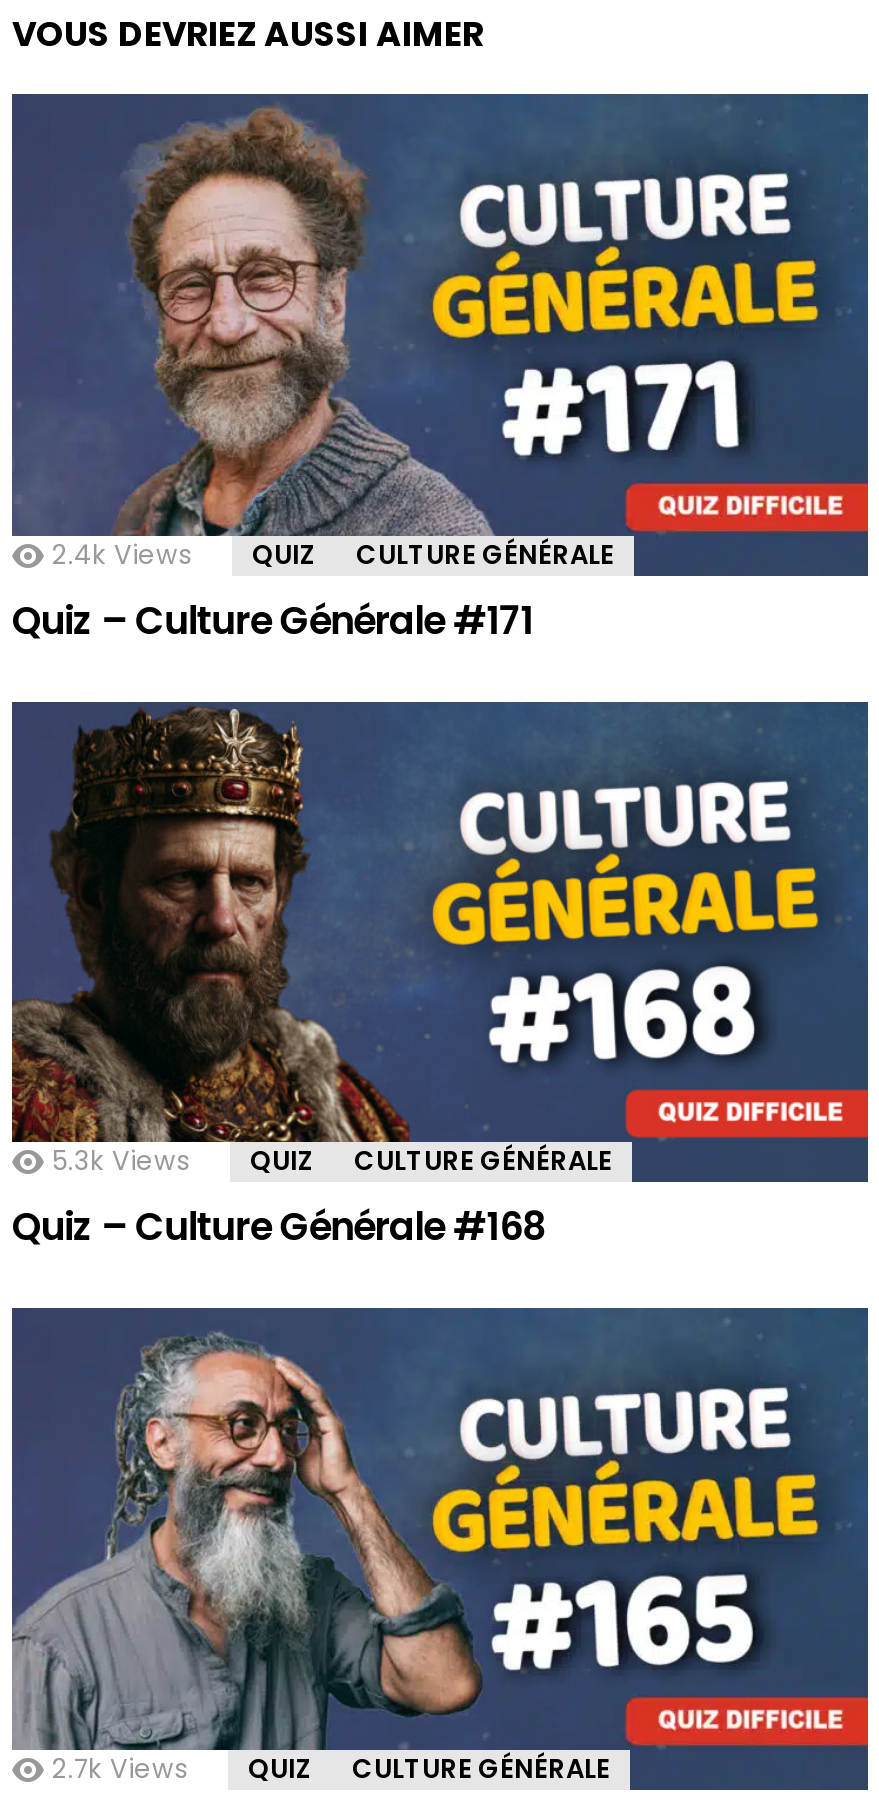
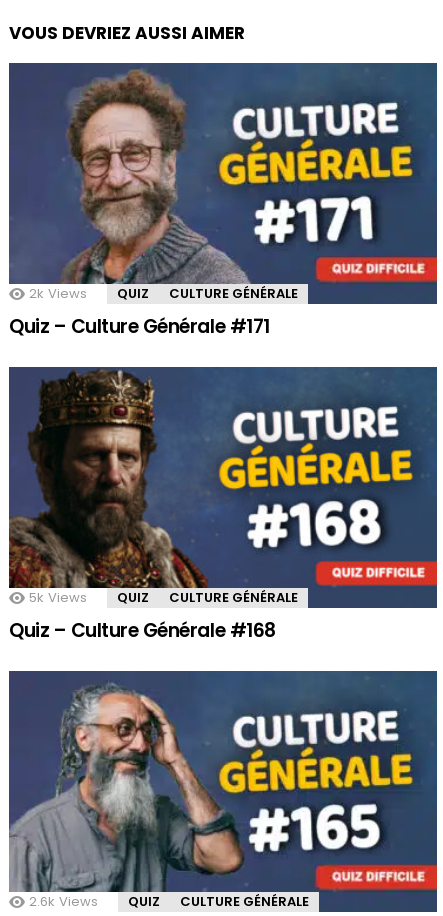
- 2.4k Views QUIZ CULTURE GÉNÉRALE
+ 2k Views QUIZ CULTURE GÉNÉRALE

- 5.3k Views QUIZ CULTURE GÉNÉRALE
+ 5k Views QUIZ CULTURE GÉNÉRALE

- 2.7k Views QUIZ CULTURE GÉNÉRALE
+ 2.6k Views QUIZ CULTURE GÉNÉRALE
